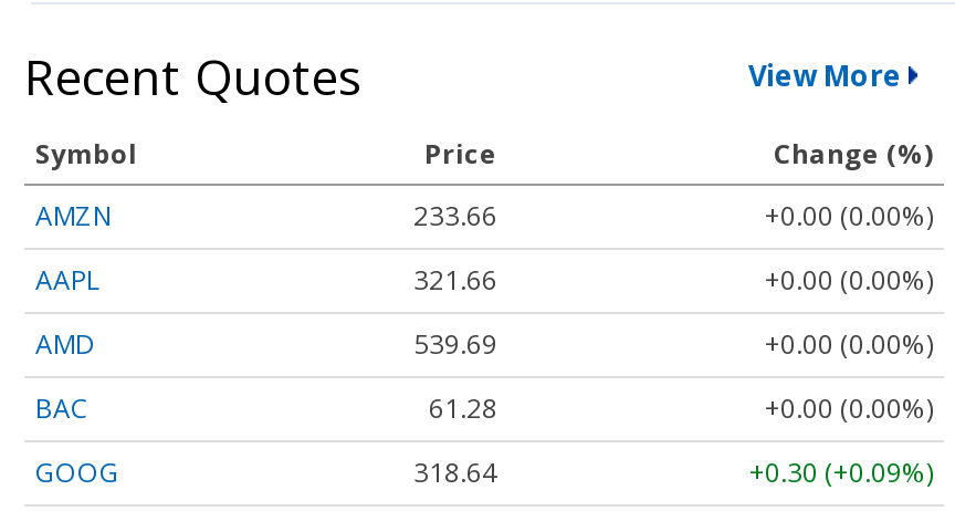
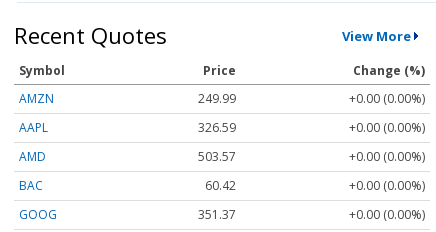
- 233.66
+ 249.99

- 321.66
+ 326.59

- 539.69
+ 503.57

- 61.28
+ 60.42

- 318.64
+ 351.37

- +0.30 (+0.09%)
+ +0.00 (0.00%)
